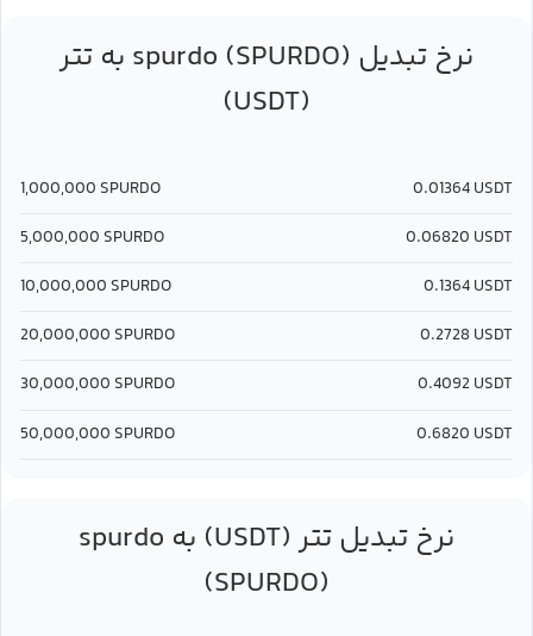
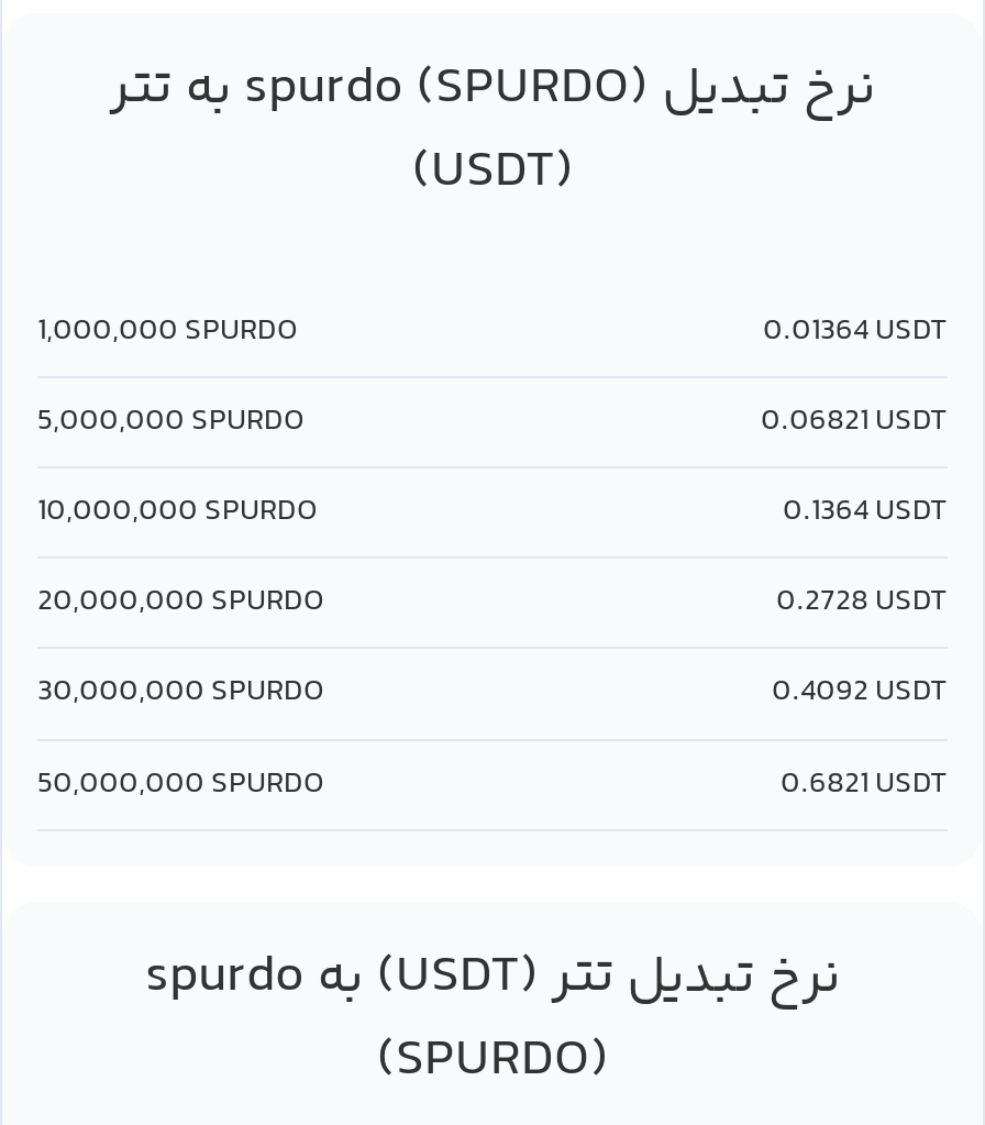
- 0.06820 USDT
+ 0.06821 USDT

- 0.6820 USDT
+ 0.6821 USDT
